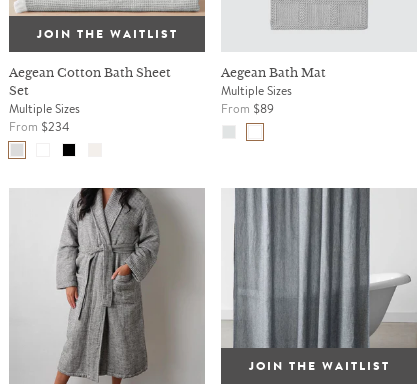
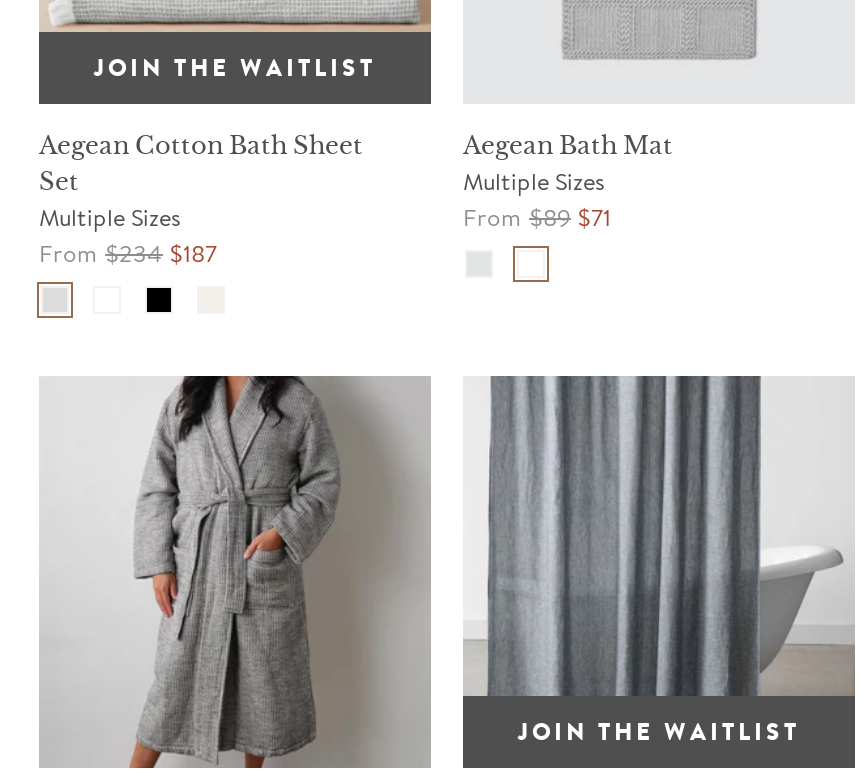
- From $89
+ From $89 $71

- From $234
+ From $234 $187
